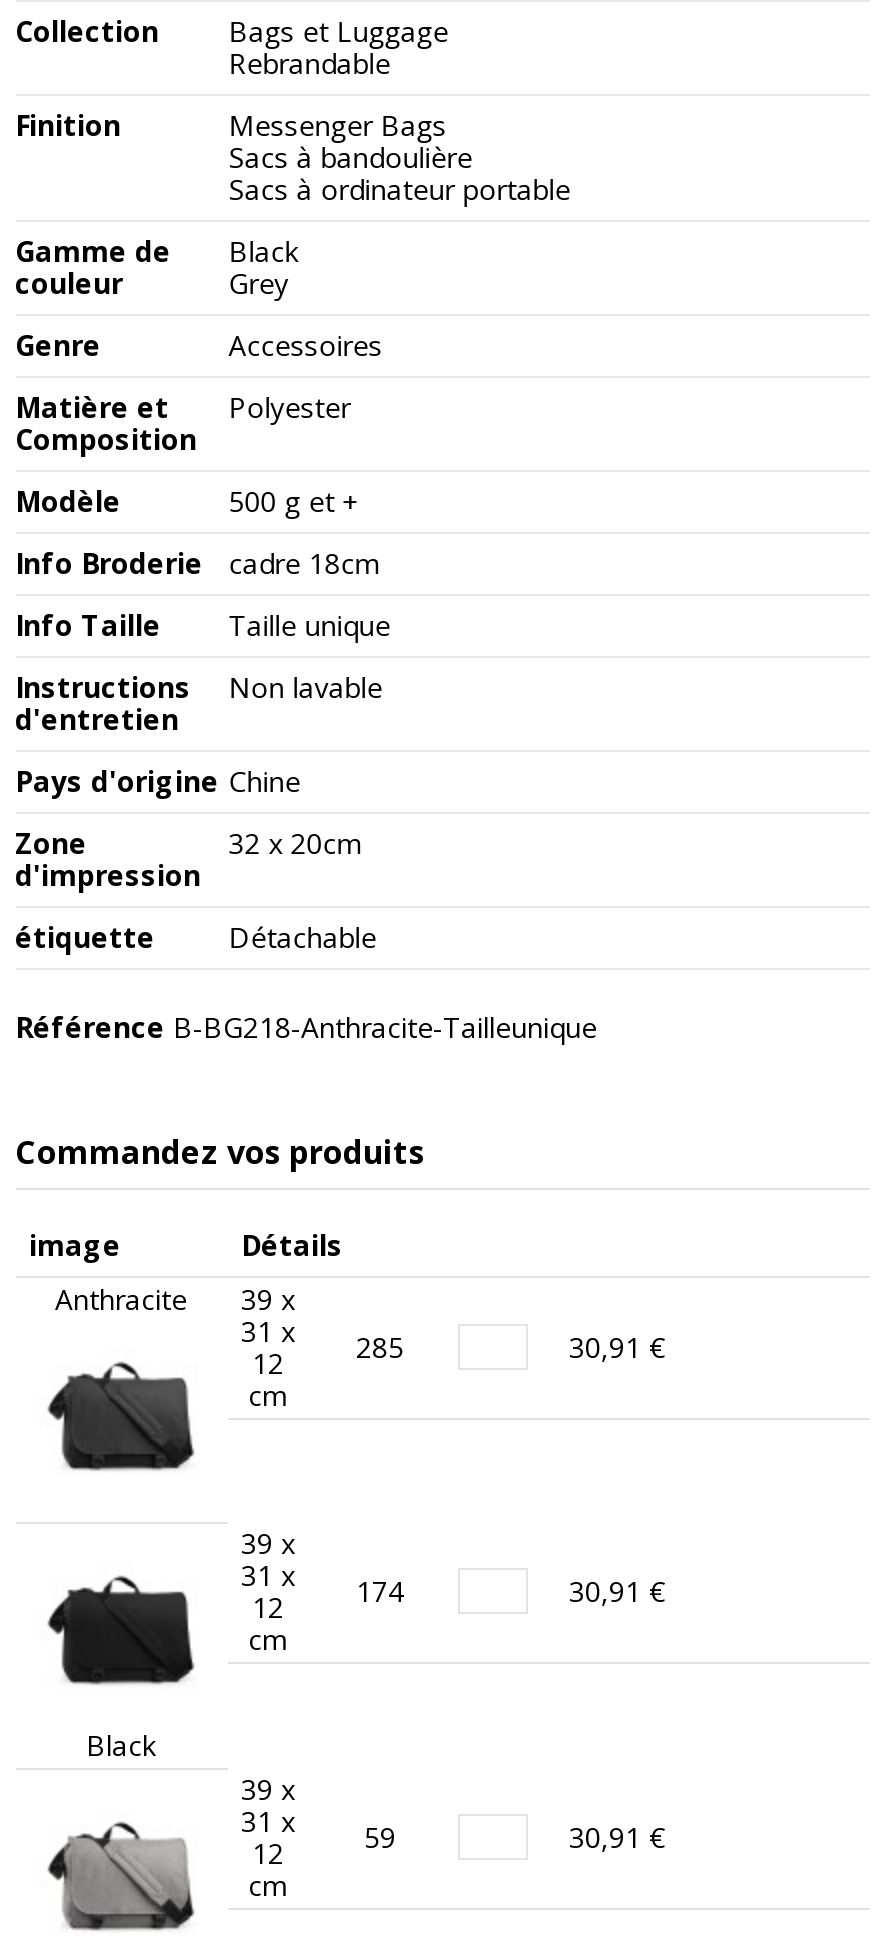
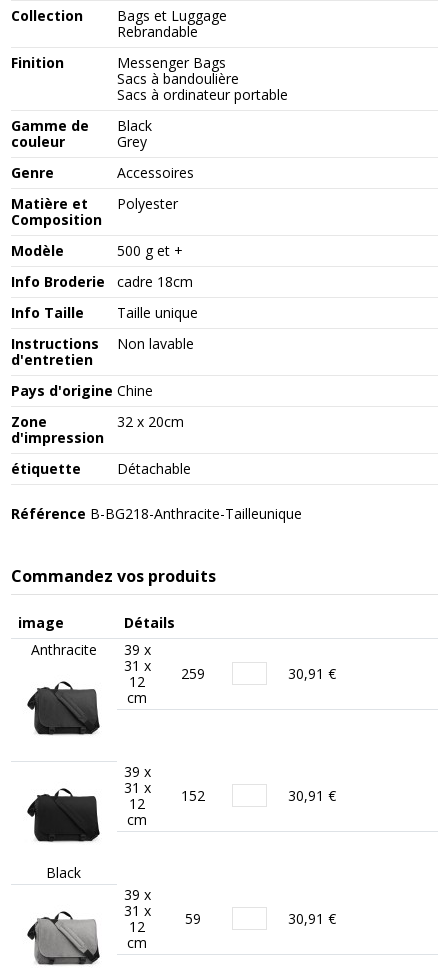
- 31 x 12 285
+ 31 x 12 259

- 31 x 12 174
+ 31 x 12 152
